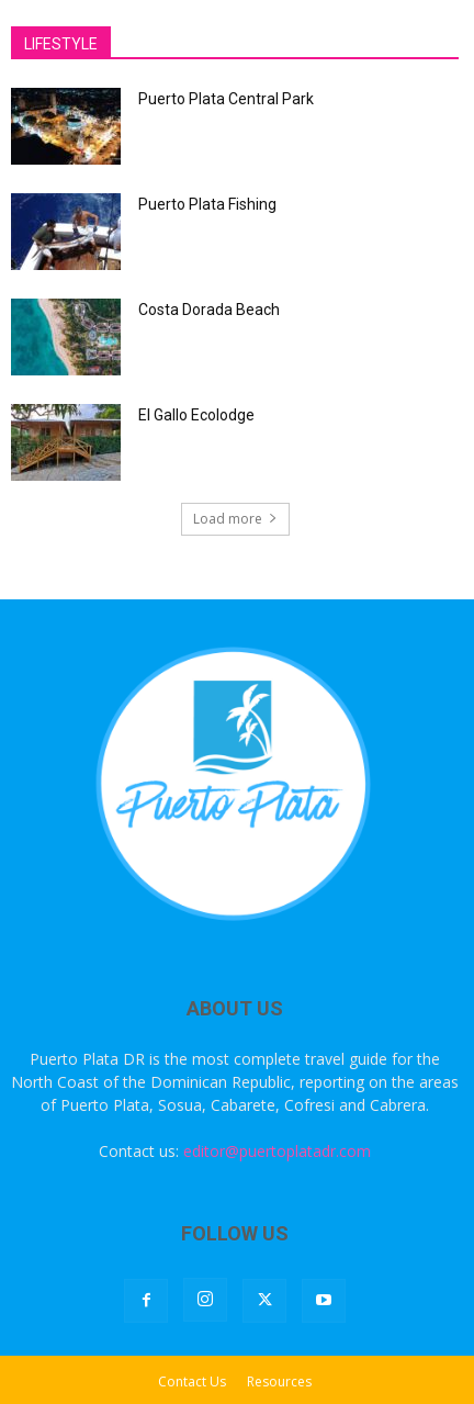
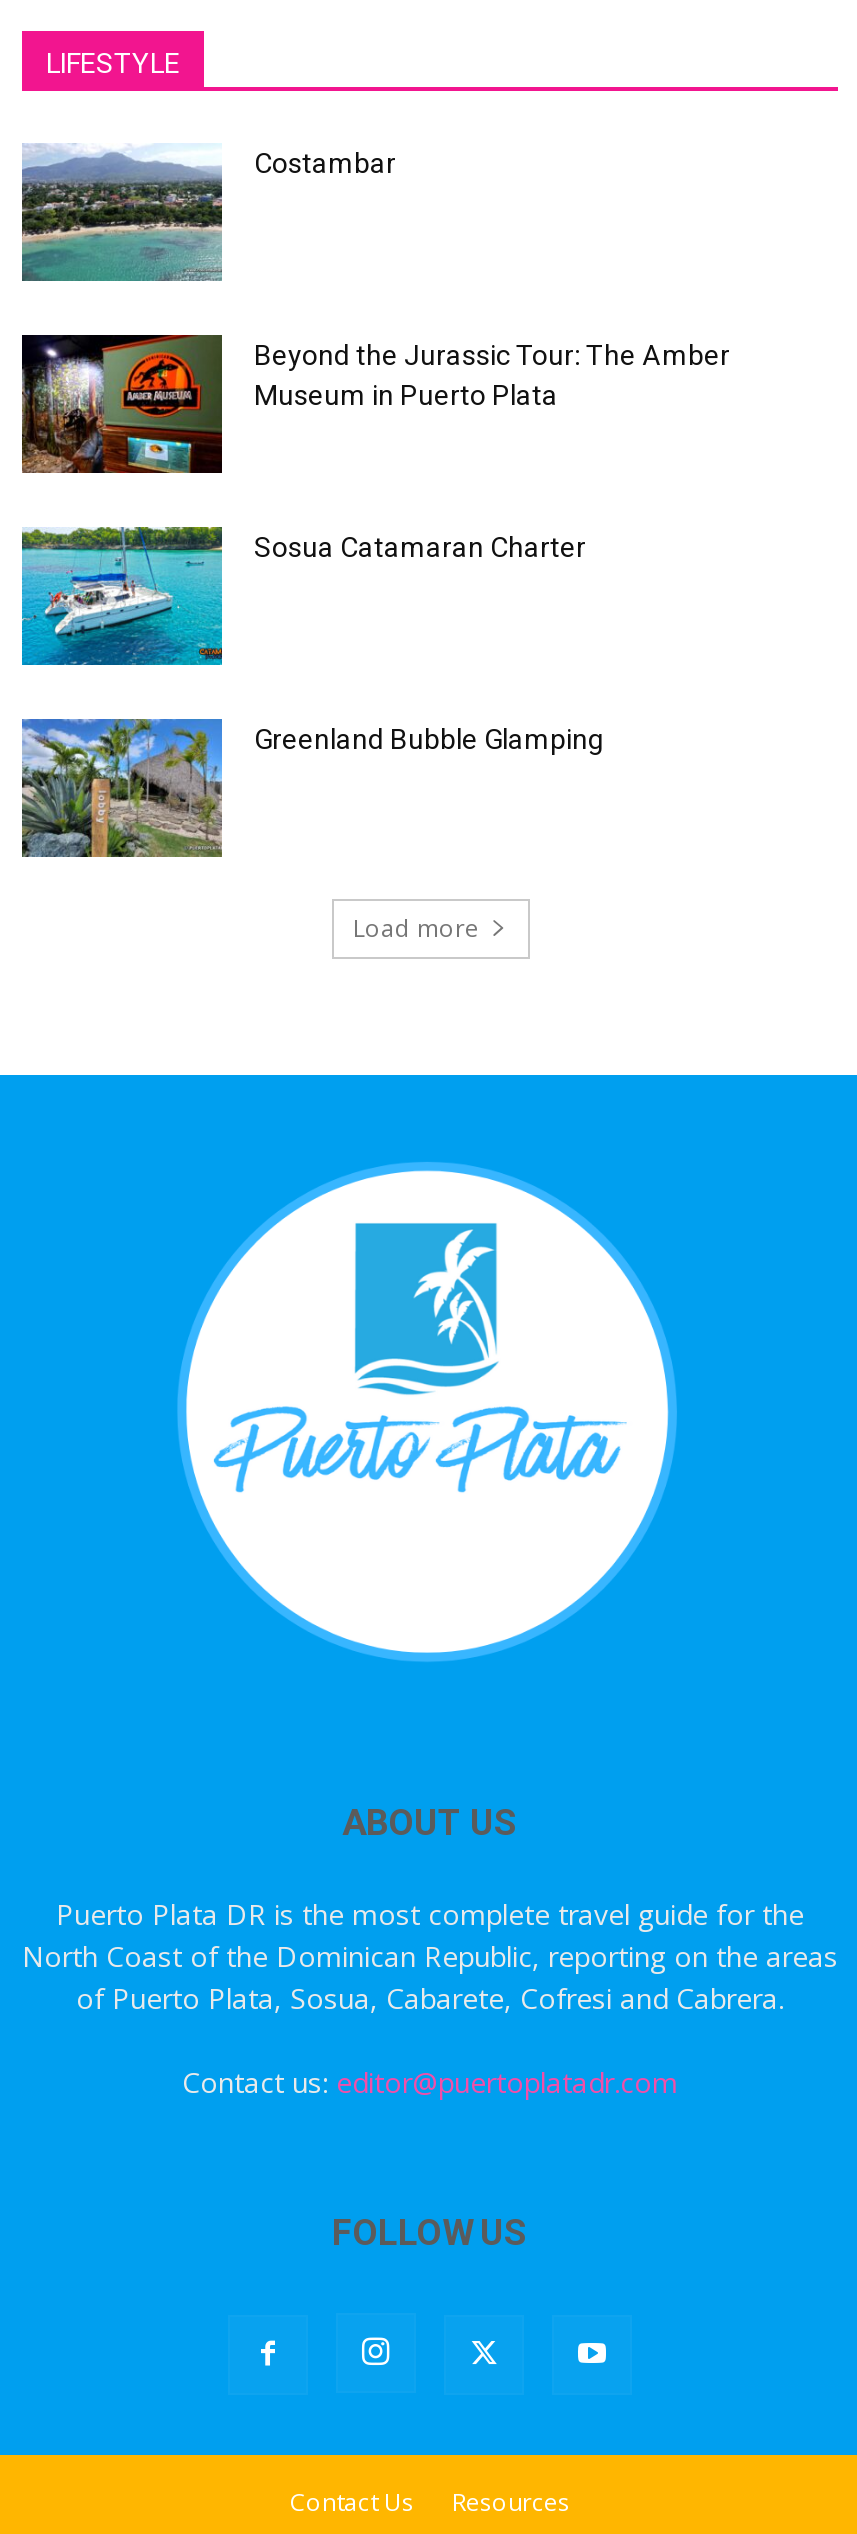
- [image]
- Puerto Plata Central Park
+ [image]
+ Costambar

- [image]
- Puerto Plata Fishing
+ [image]
+ Beyond the Jurassic Tour: The Amber
+ Museum in Puerto Plata

- [image]
- Costa Dorada Beach
+ [image]
+ Sosua Catamaran Charter

- [image]
- El Gallo Ecolodge
+ [image]
+ Greenland Bubble Glamping
